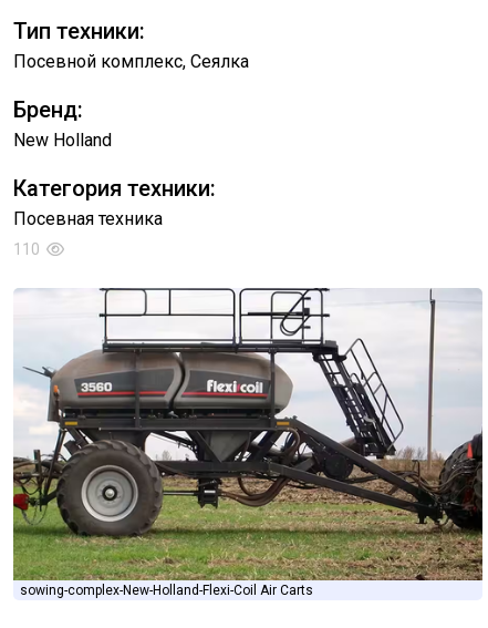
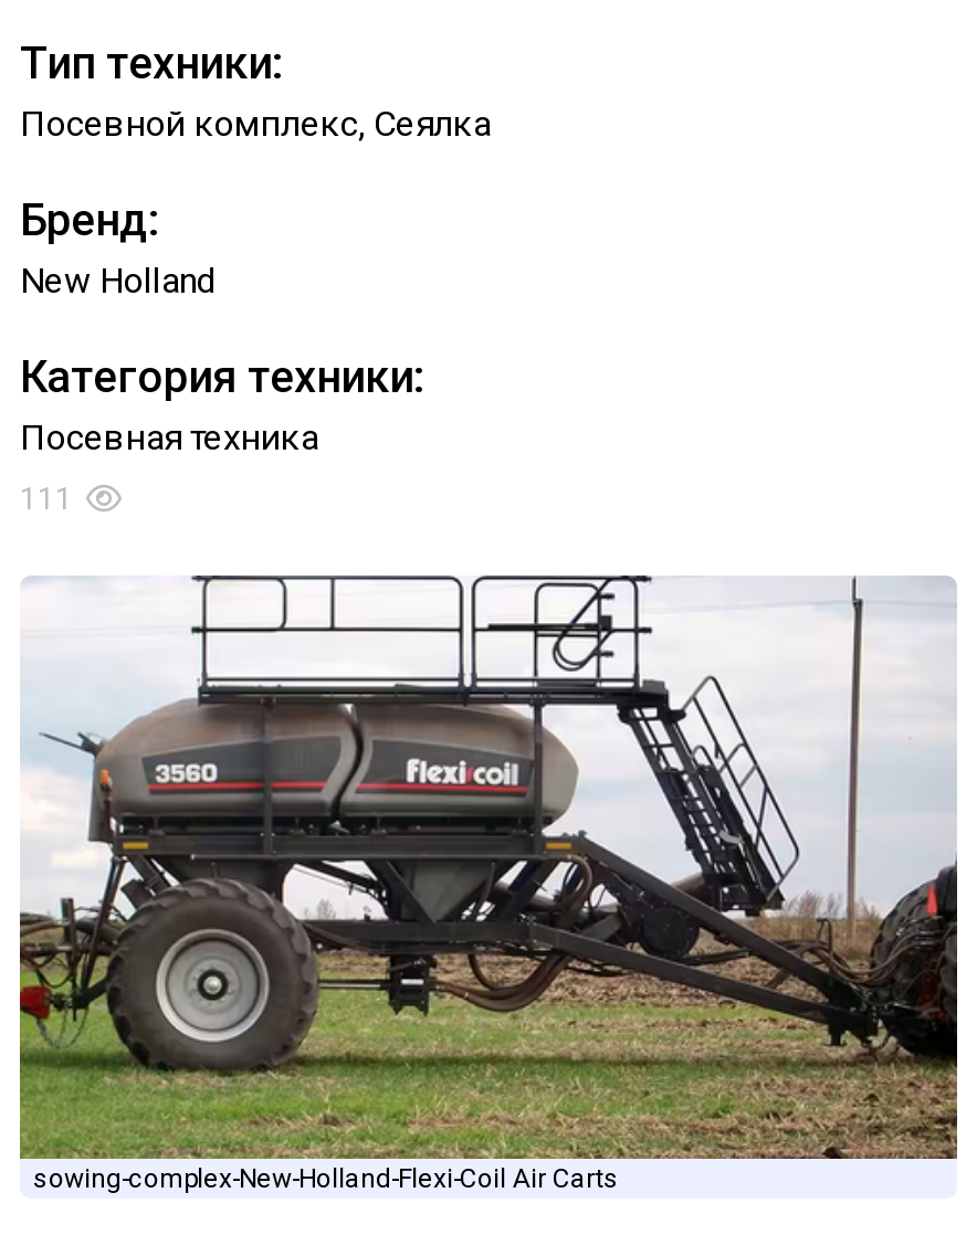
- 110
+ 111
